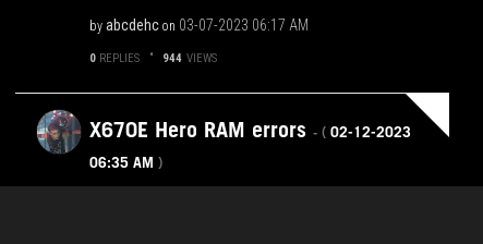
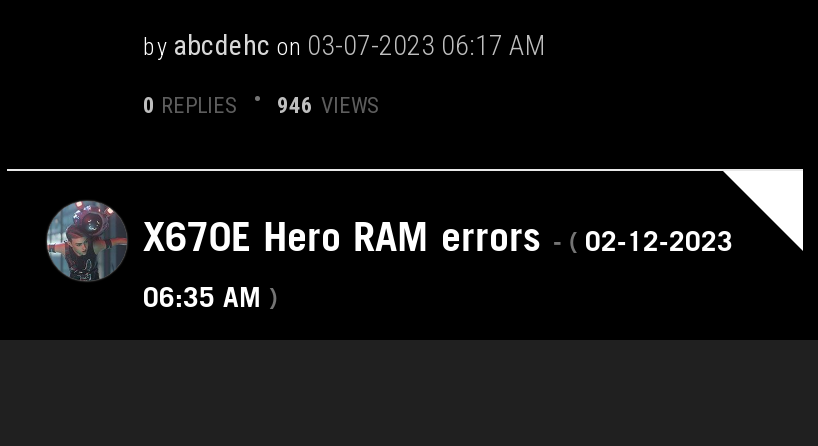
- 0 REPLIES 944 VIEWS
+ 0 REPLIES 946 VIEWS
